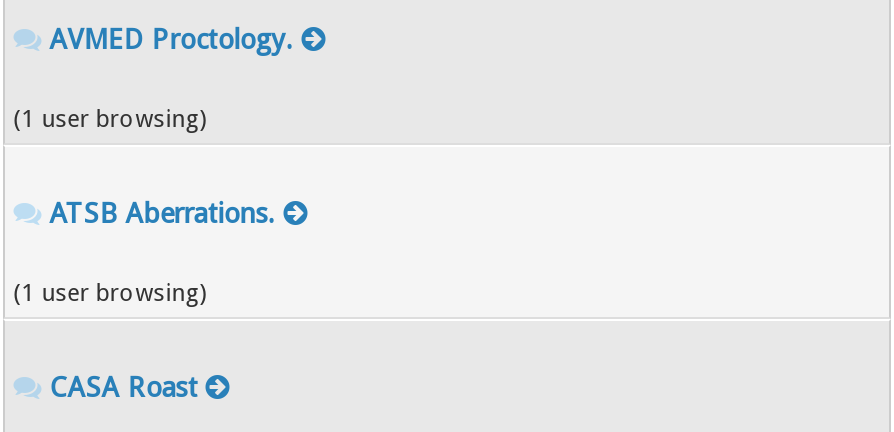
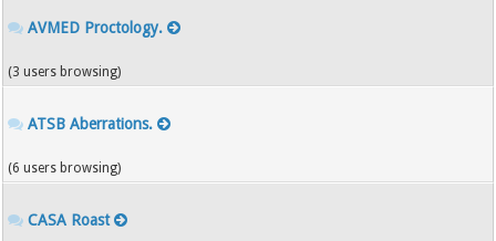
- (1 user browsing)
+ (3 users browsing)

- (1 user browsing)
+ (6 users browsing)
